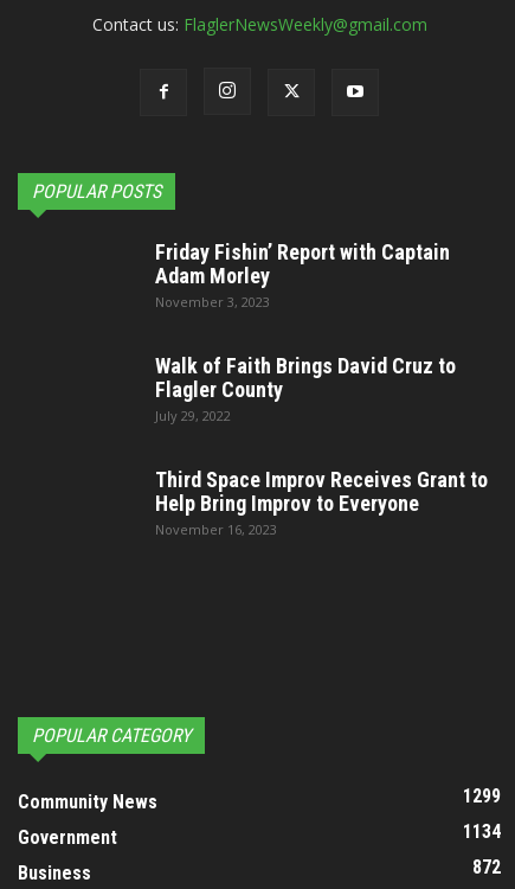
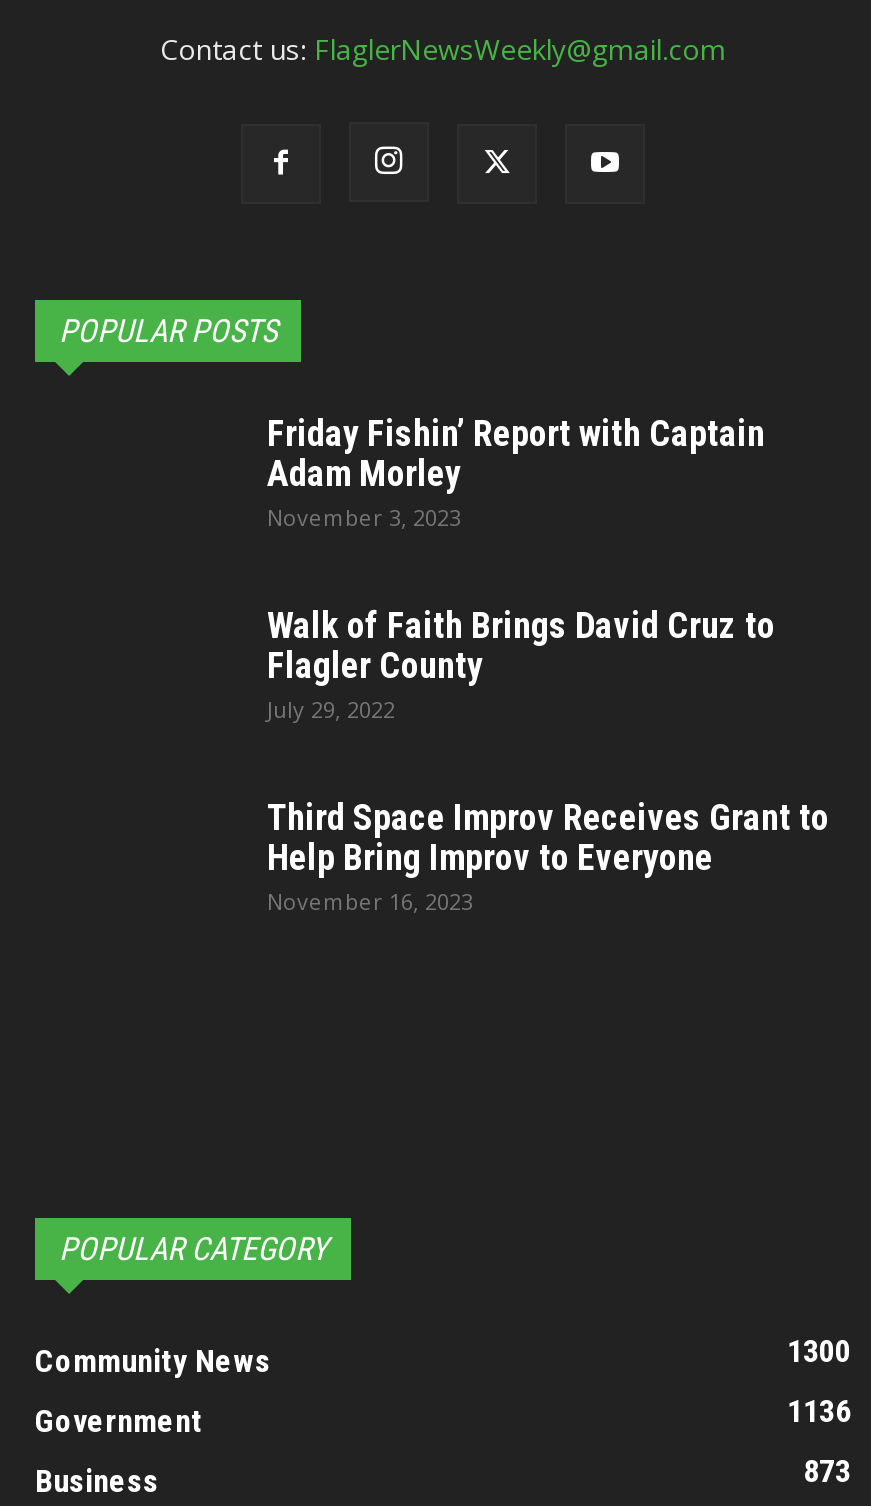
- 1299
+ 1300

- 1134
+ 1136

- 872
+ 873
